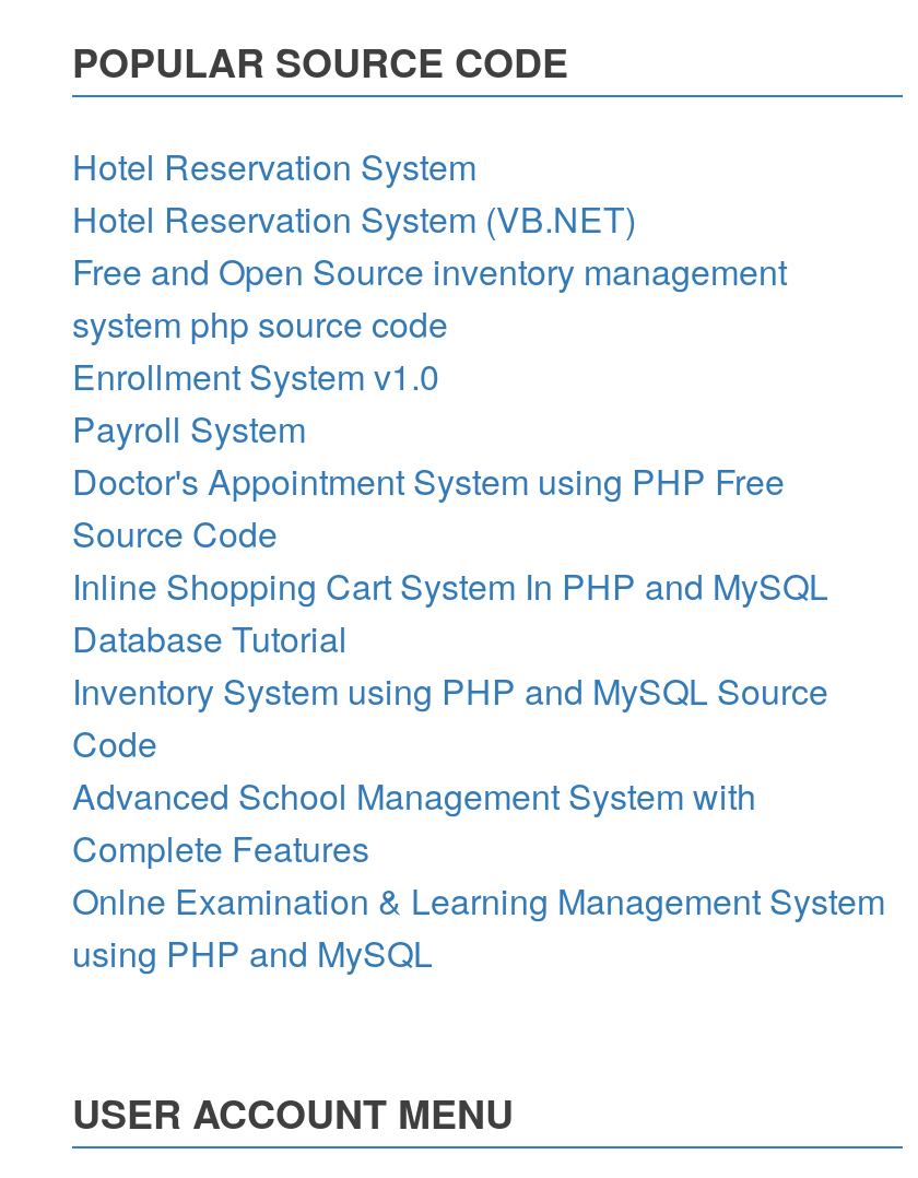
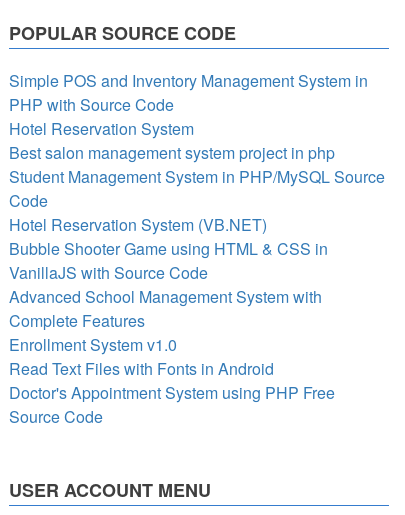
+ Simple POS and Inventory Management System in
+ PHP with Source Code

moved down: Hotel Reservation System

moved down: Hotel Reservation System (VB.NET)

- Free and Open Source inventory management
- system php source code
- Payroll System
- Inline Shopping Cart System In PHP and MySQL
- Database Tutorial
- Inventory System using PHP and MySQL Source
+ Best salon management system project in php
+ Student Management System in PHP/MySQL Source

moved down: Enrollment System v1.0

moved down: Doctor's Appointment System using PHP Free | Source Code

moved up: Code

+ Bubble Shooter Game using HTML & CSS in
+ VanillaJS with Source Code

moved up: Advanced School Management System with | Complete Features

- Onlne Examination & Learning Management System
- using PHP and MySQL
+ Read Text Files with Fonts in Android
